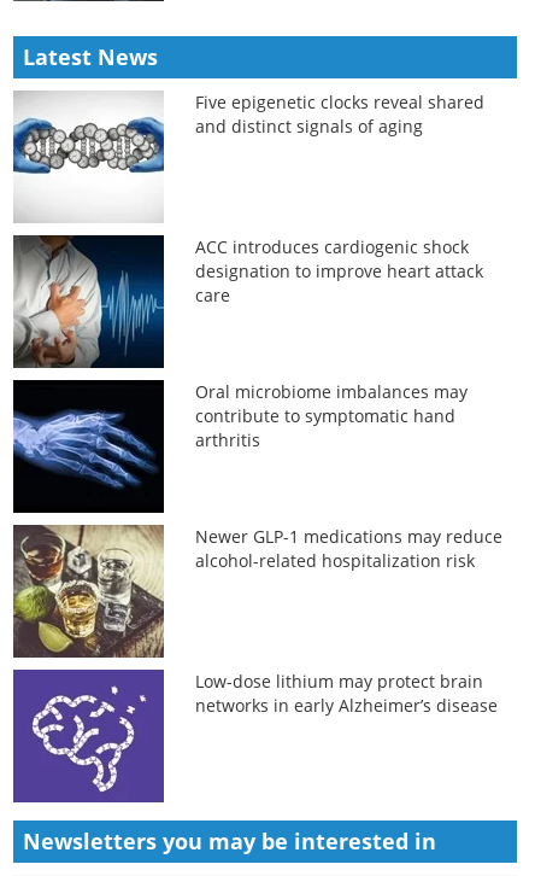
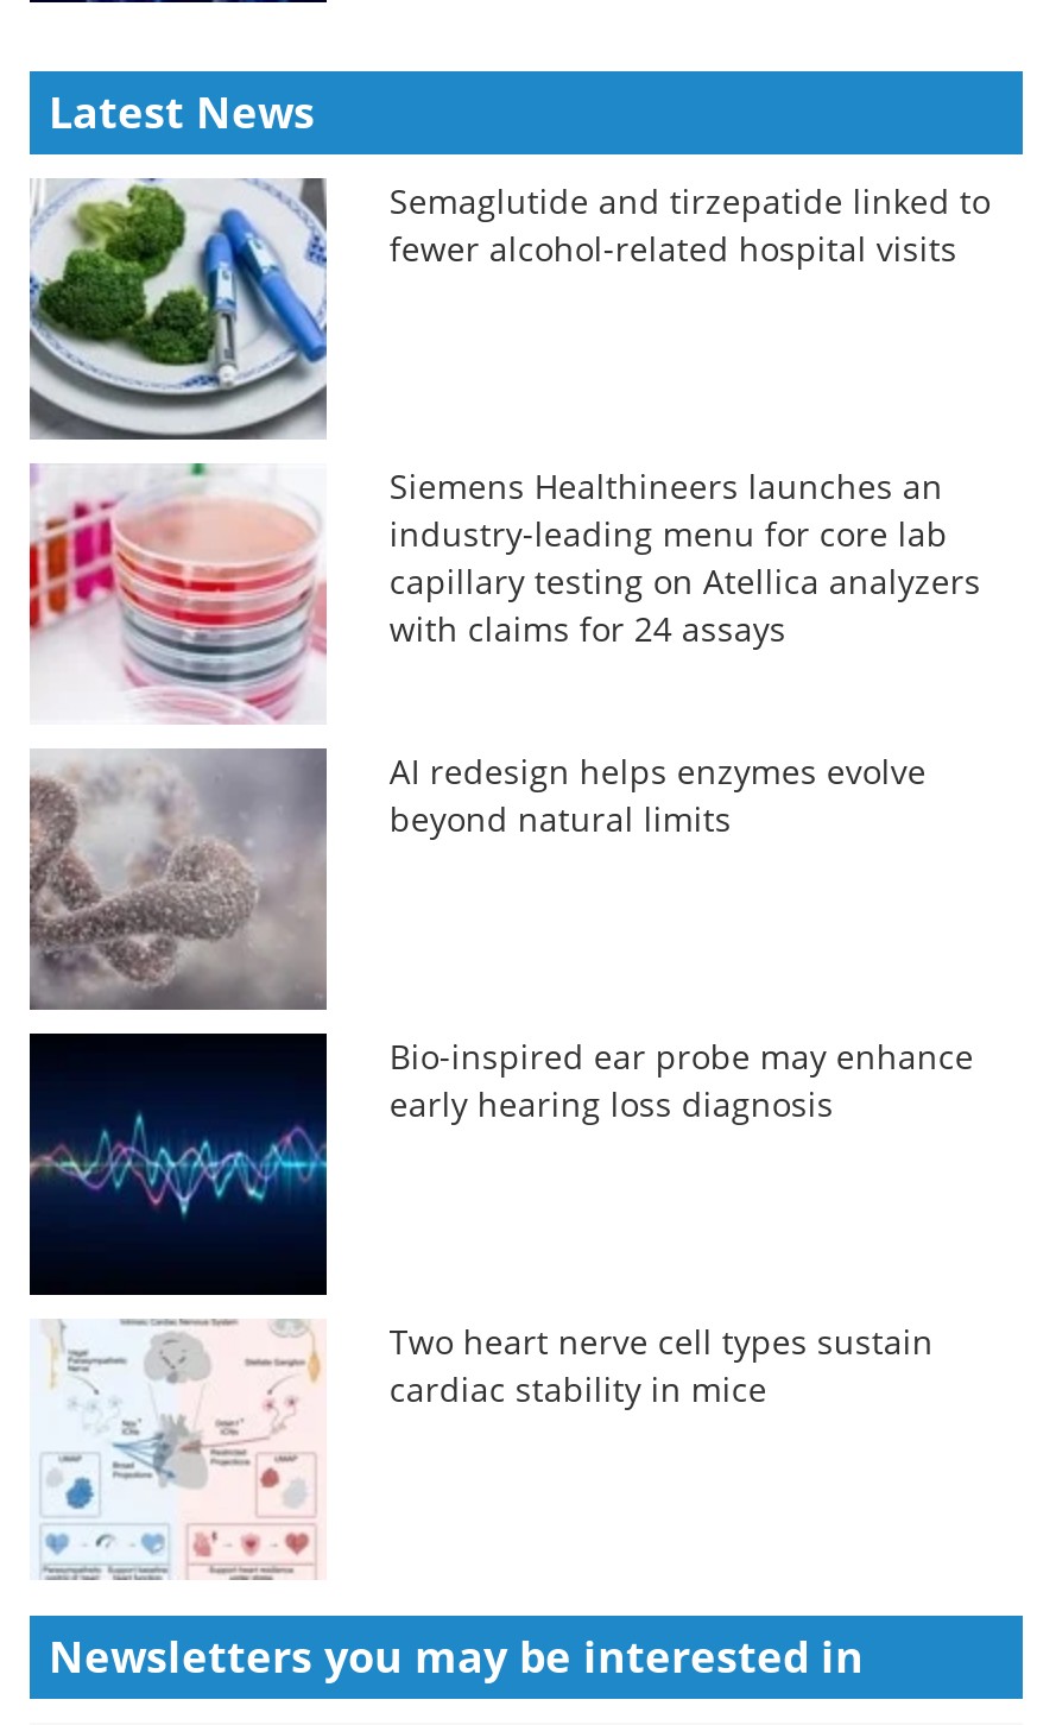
- [image]
- Five epigenetic clocks reveal shared
- and distinct signals of aging
+ [image]
+ Semaglutide and tirzepatide linked to
+ fewer alcohol-related hospital visits

- [image]
- ACC introduces cardiogenic shock
- designation to improve heart attack
- care
+ [image]
+ Siemens Healthineers launches an
+ industry-leading menu for core lab
+ capillary testing on Atellica analyzers
+ with claims for 24 assays

- [image]
- Oral microbiome imbalances may
- contribute to symptomatic hand
- arthritis
+ [image]
+ AI redesign helps enzymes evolve
+ beyond natural limits

- [image]
- Newer GLP-1 medications may reduce
- alcohol-related hospitalization risk
+ [image]
+ Bio-inspired ear probe may enhance
+ early hearing loss diagnosis

- [image]
- Low-dose lithium may protect brain
- networks in early Alzheimer’s disease
+ [image]
+ Two heart nerve cell types sustain
+ cardiac stability in mice
